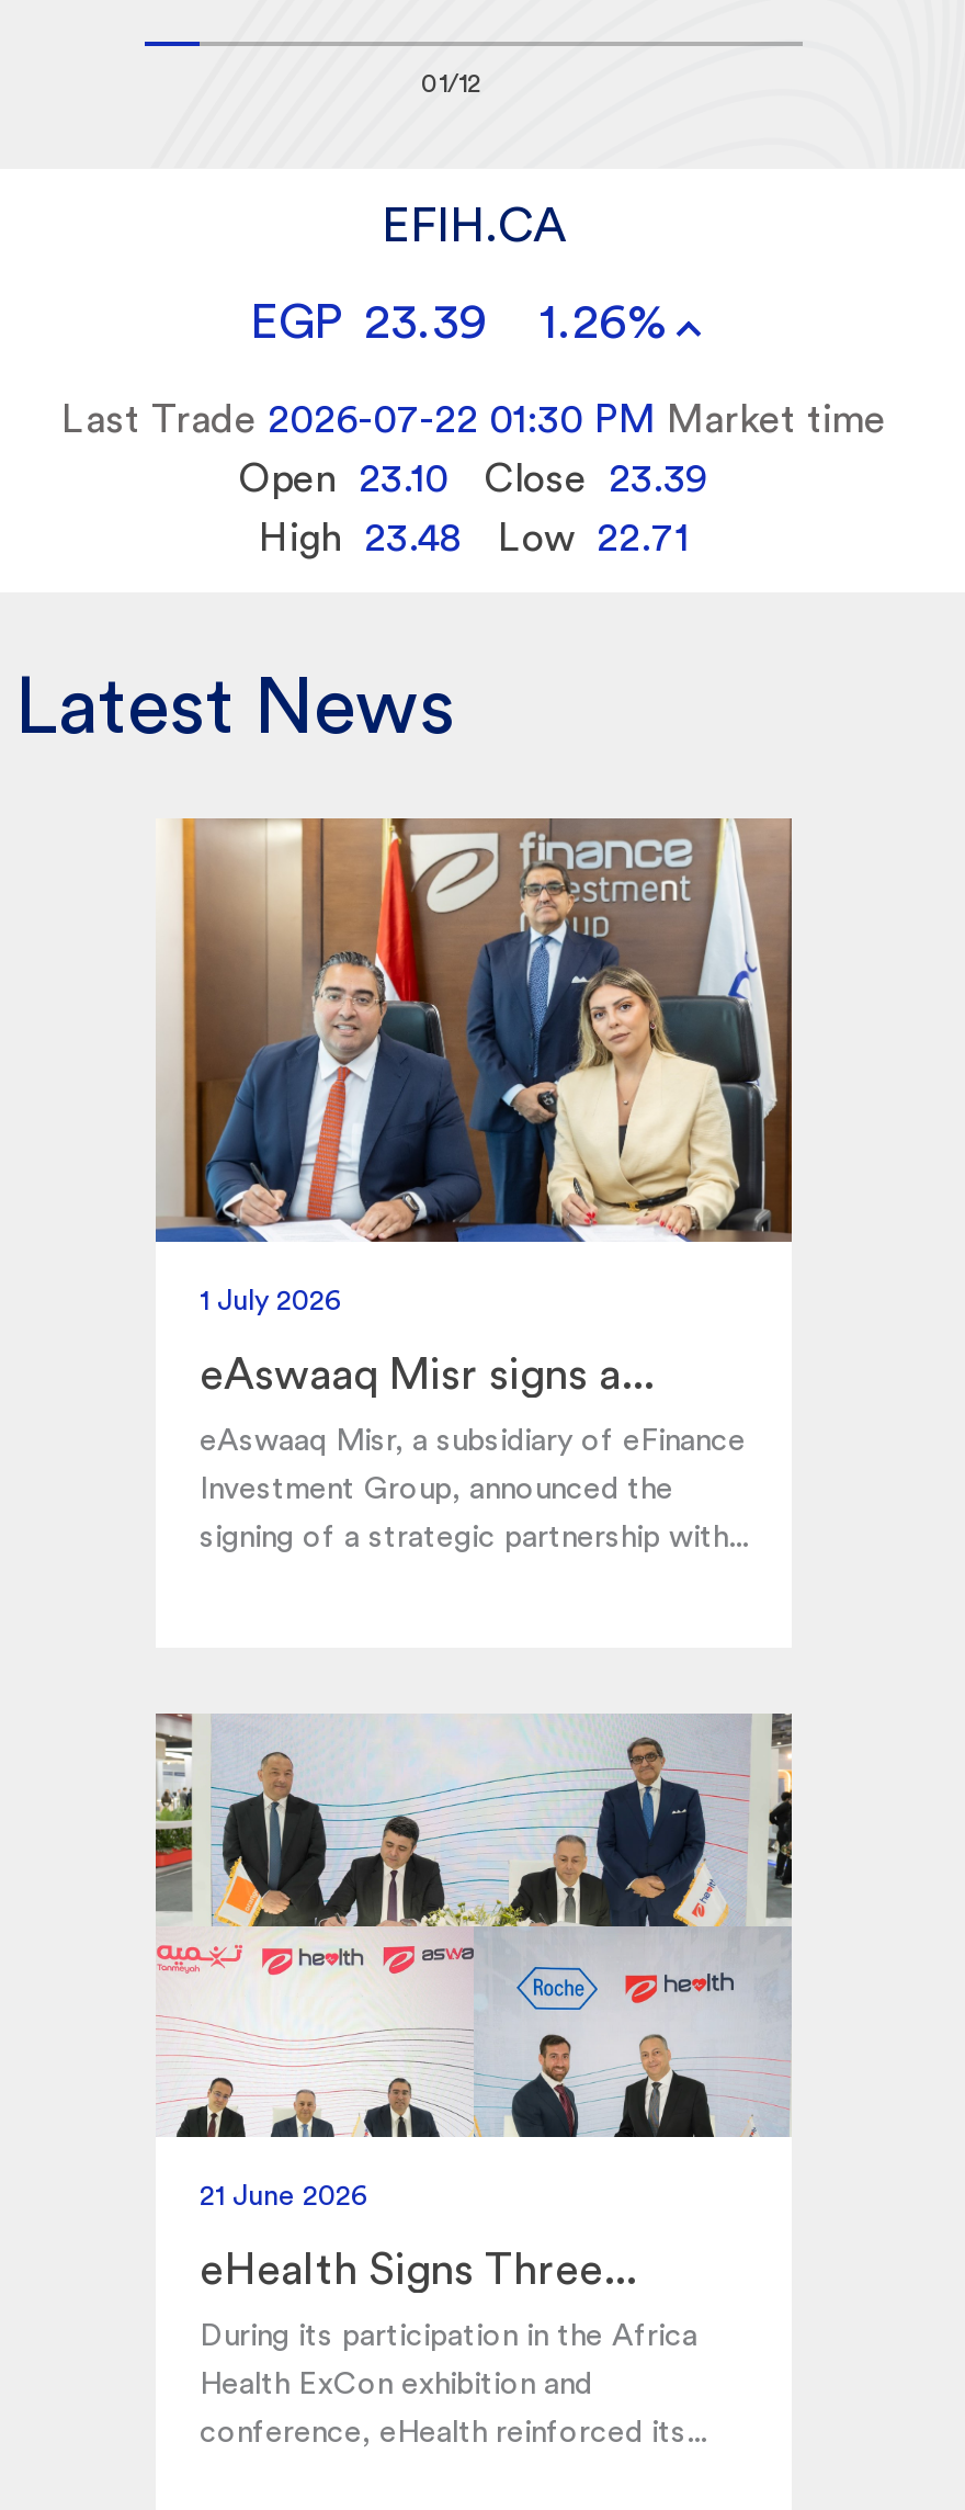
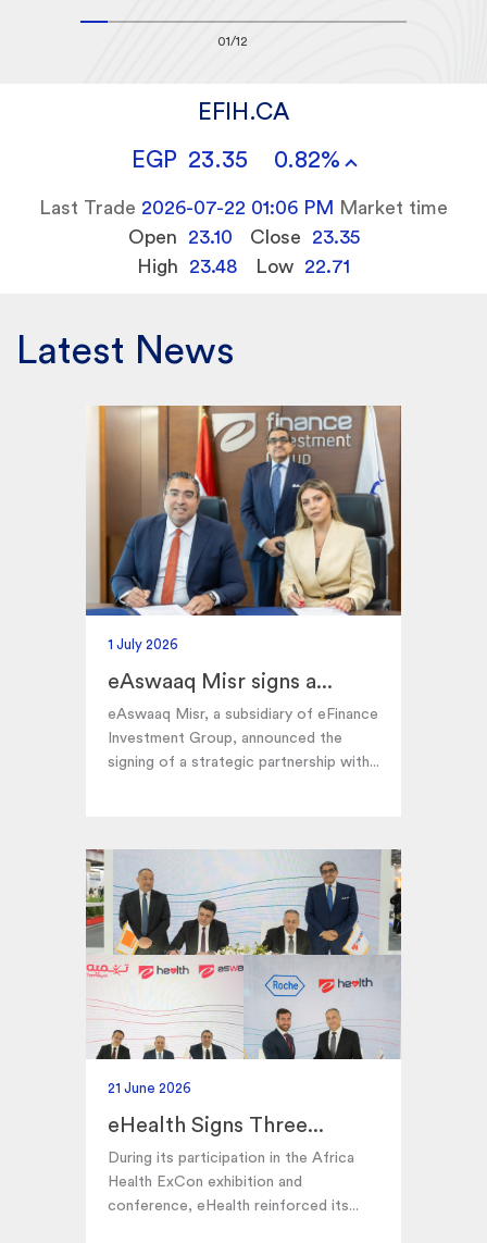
- EGP 23.39
+ EGP 23.35

- 1.26%
+ 0.82%

- Last Trade 2026-07-22 01:30 PM Market time
+ Last Trade 2026-07-22 01:06 PM Market time

- Open 23.10 Close 23.39
+ Open 23.10 Close 23.35
